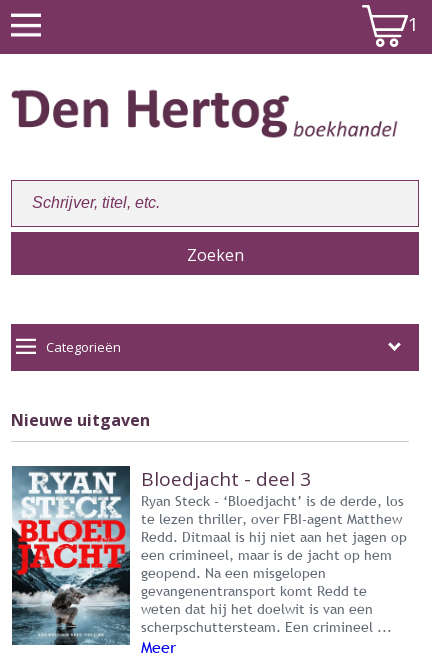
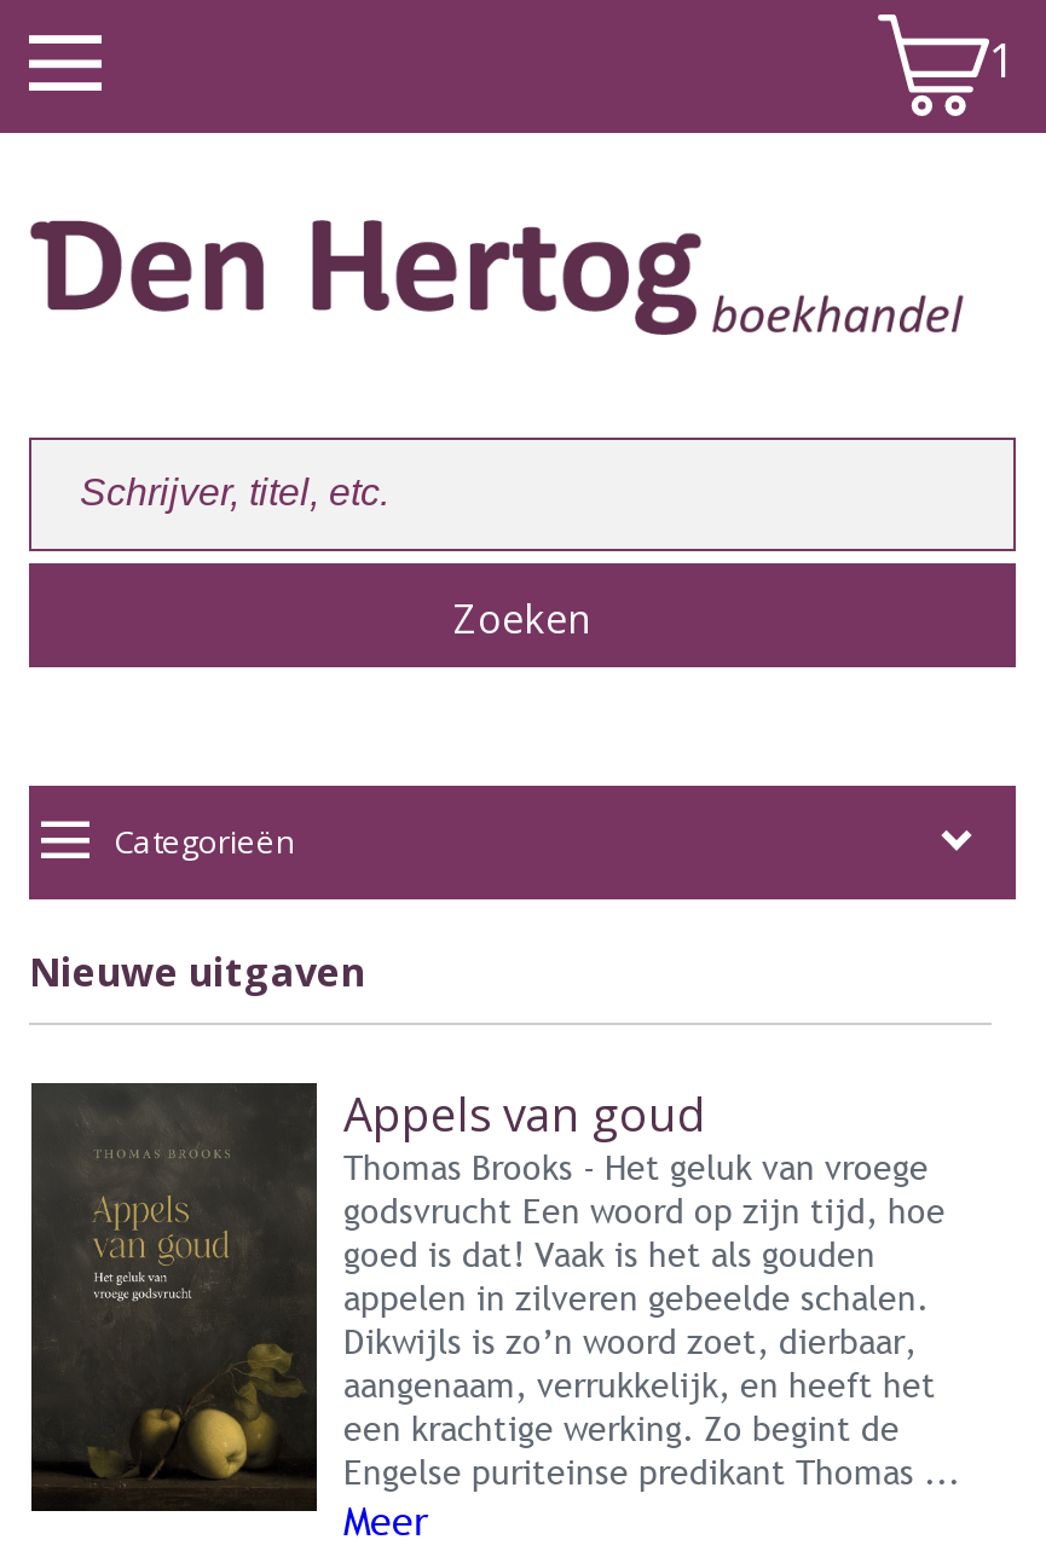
- [image]
- Bloedjacht - deel 3
- Ryan Steck - ‘Bloedjacht’ is de derde, los
- te lezen thriller, over FBI-agent Matthew
- Redd. Ditmaal is hij niet aan het jagen op
- een crimineel, maar is de jacht op hem
- geopend. Na een misgelopen
- gevangenentransport komt Redd te
- weten dat hij het doelwit is van een
- scherpschuttersteam. Een crimineel ...
+ [image]
+ Appels van goud
+ Thomas Brooks - Het geluk van vroege
+ godsvrucht Een woord op zijn tijd, hoe
+ goed is dat! Vaak is het als gouden
+ appelen in zilveren gebeelde schalen.
+ Dikwijls is zo’n woord zoet, dierbaar,
+ aangenaam, verrukkelijk, en heeft het
+ een krachtige werking. Zo begint de
+ Engelse puriteinse predikant Thomas ...
